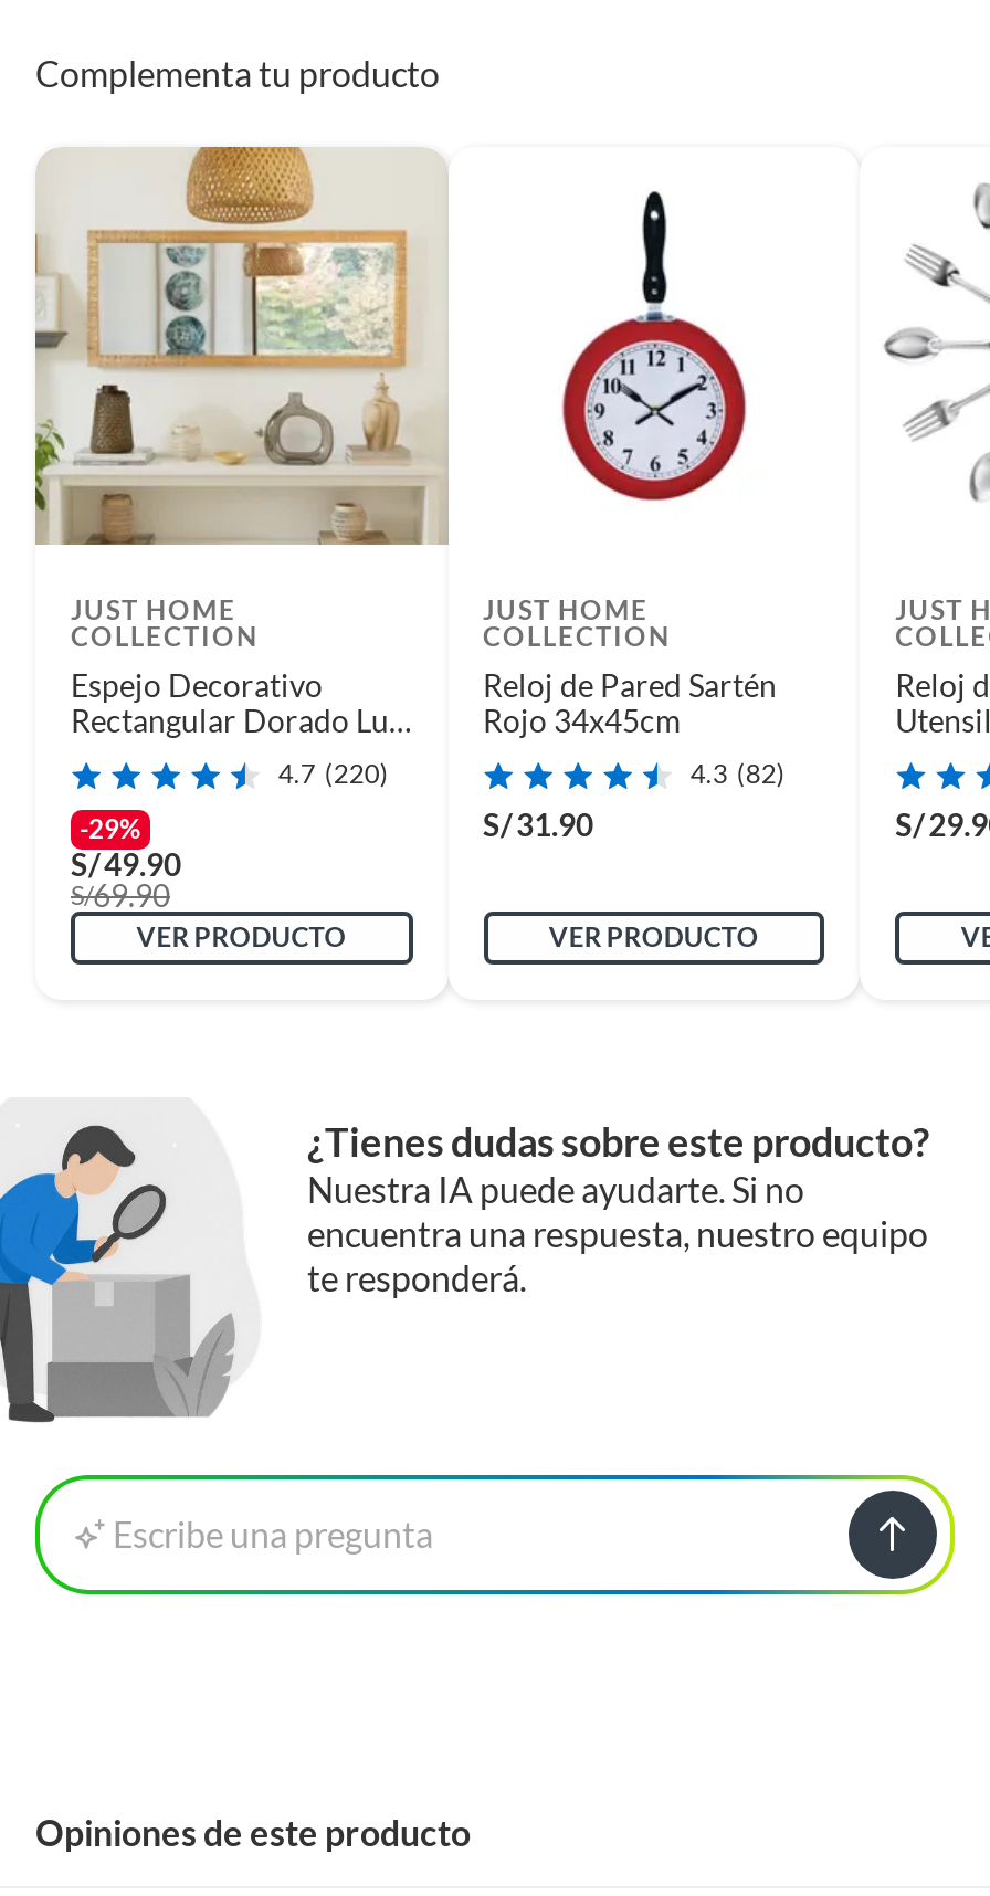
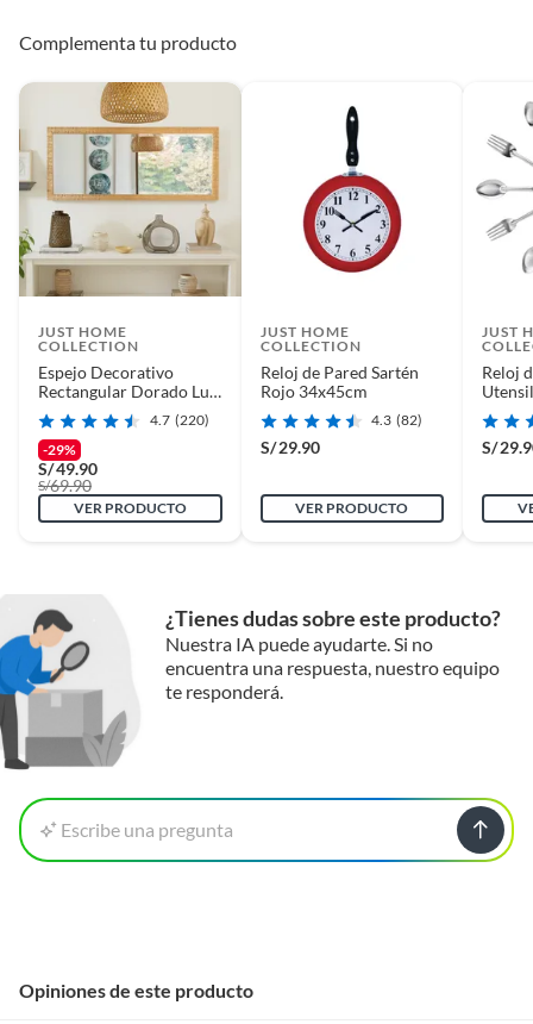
- S/ 31.90
+ S/ 29.90
